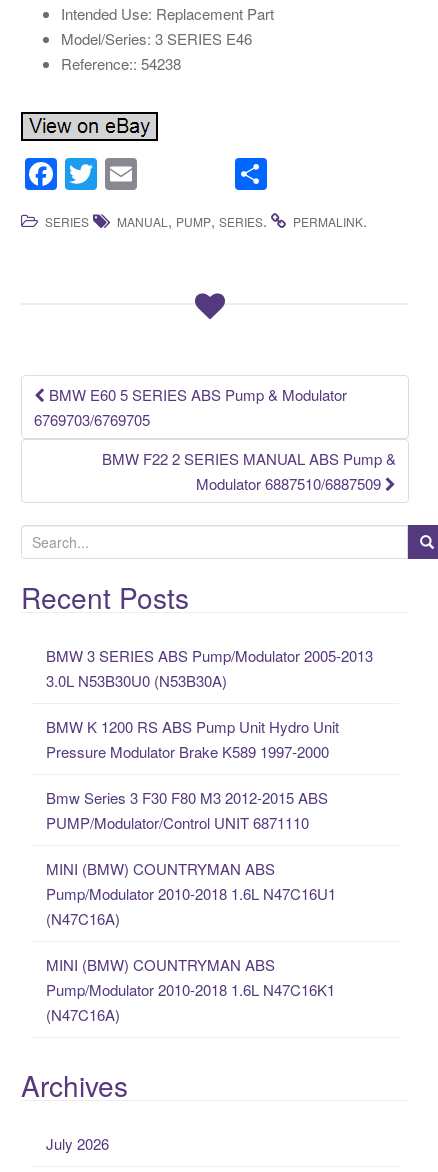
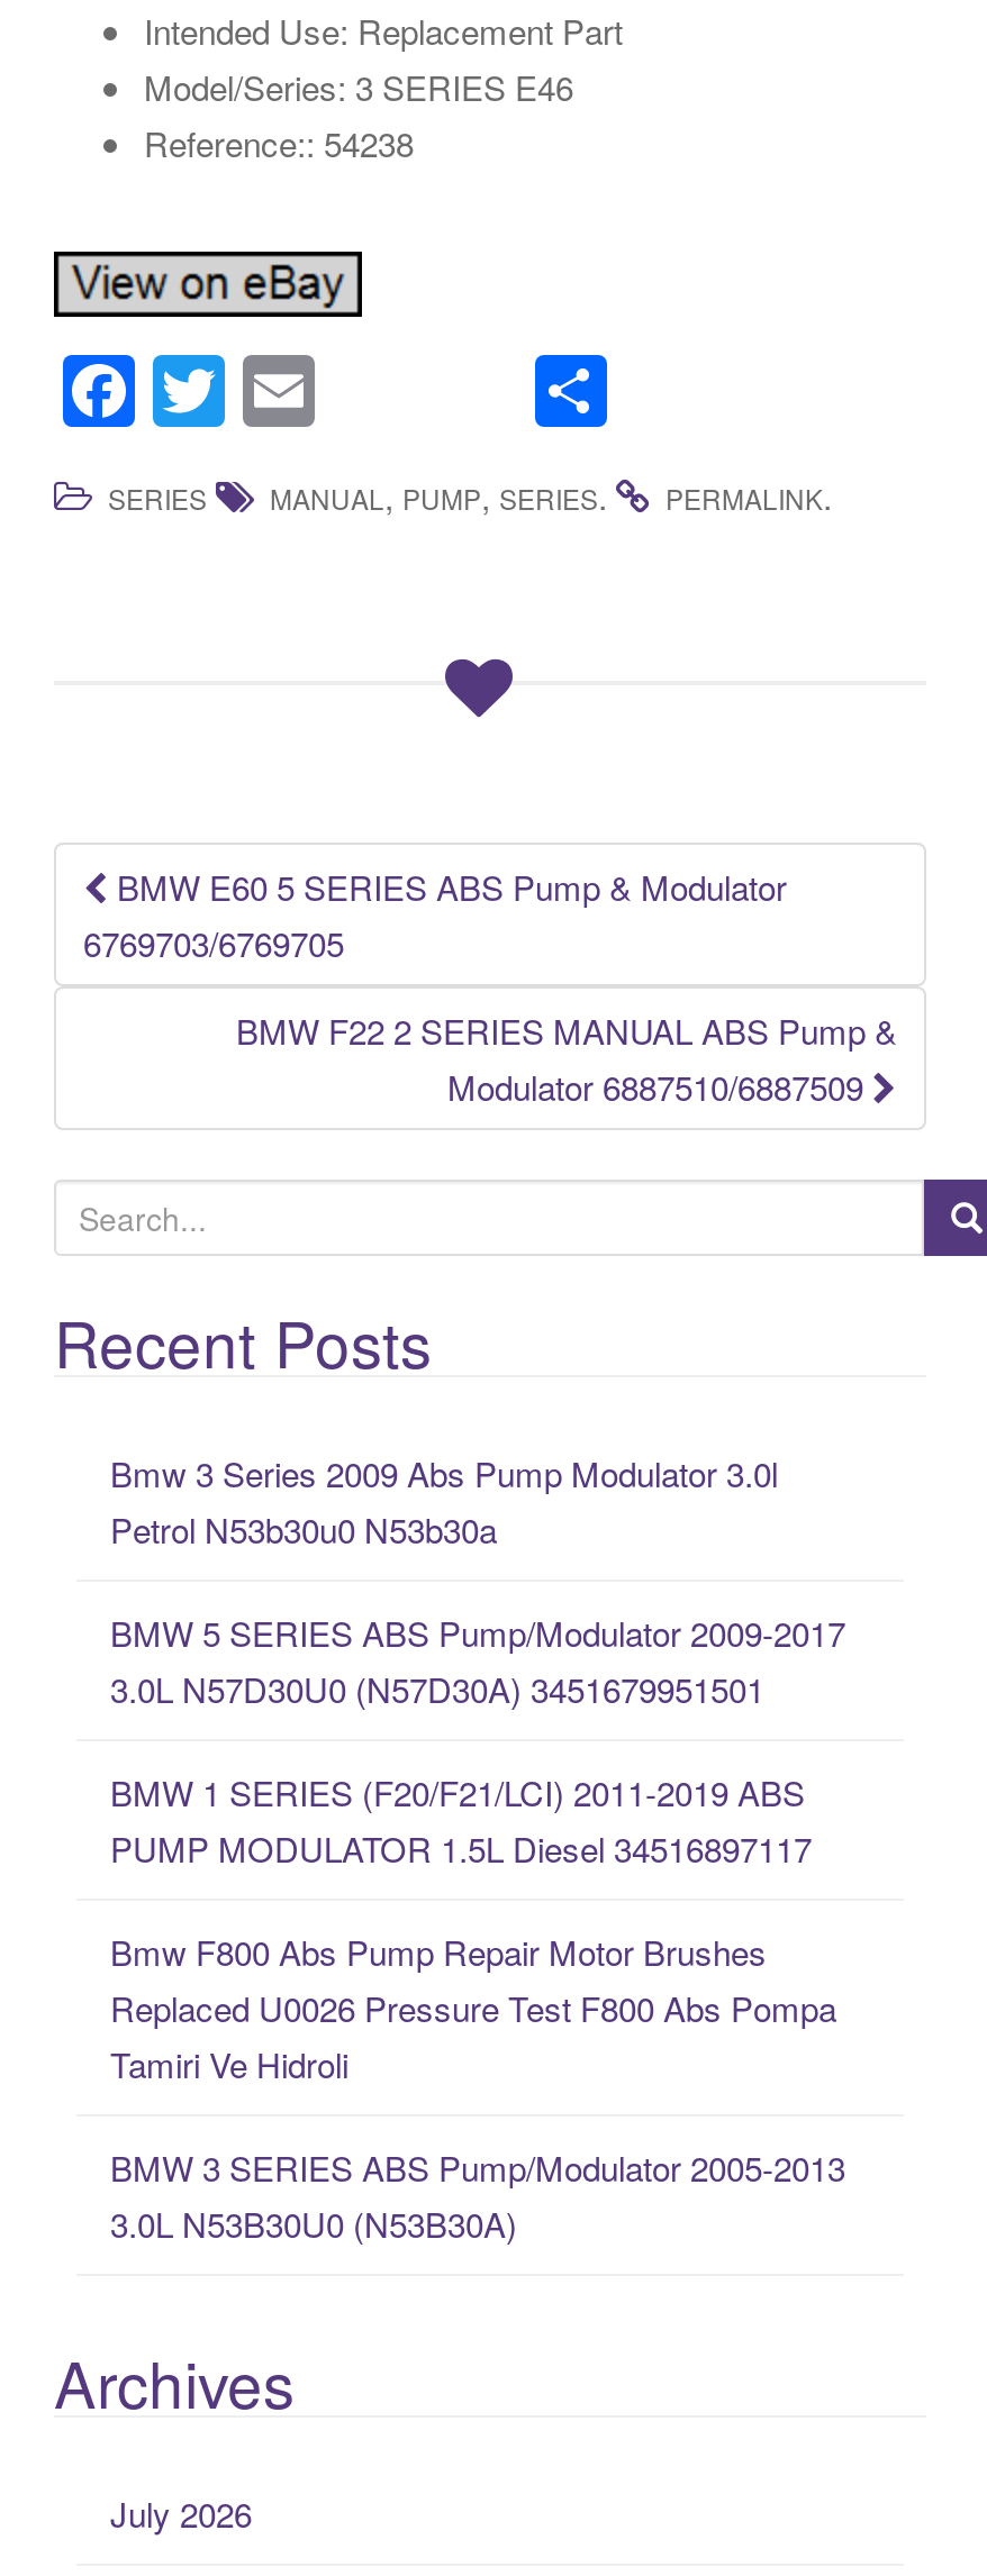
+ Bmw 3 Series 2009 Abs Pump Modulator 3.0l
+ Petrol N53b30u0 N53b30a
+ BMW 5 SERIES ABS Pump/Modulator 2009-2017
+ 3.0L N57D30U0 (N57D30A) 3451679951501
+ BMW 1 SERIES (F20/F21/LCI) 2011-2019 ABS
+ PUMP MODULATOR 1.5L Diesel 34516897117
+ Bmw F800 Abs Pump Repair Motor Brushes
+ Replaced U0026 Pressure Test F800 Abs Pompa
+ Tamiri Ve Hidroli

moved down: BMW 3 SERIES ABS Pump/Modulator 2005-2013 | 3.0L N53B30U0 (N53B30A)

- BMW K 1200 RS ABS Pump Unit Hydro Unit
- Pressure Modulator Brake K589 1997-2000
- Bmw Series 3 F30 F80 M3 2012-2015 ABS
- PUMP/Modulator/Control UNIT 6871110
- MINI (BMW) COUNTRYMAN ABS
- Pump/Modulator 2010-2018 1.6L N47C16U1
- (N47C16A)
- MINI (BMW) COUNTRYMAN ABS
- Pump/Modulator 2010-2018 1.6L N47C16K1
- (N47C16A)
